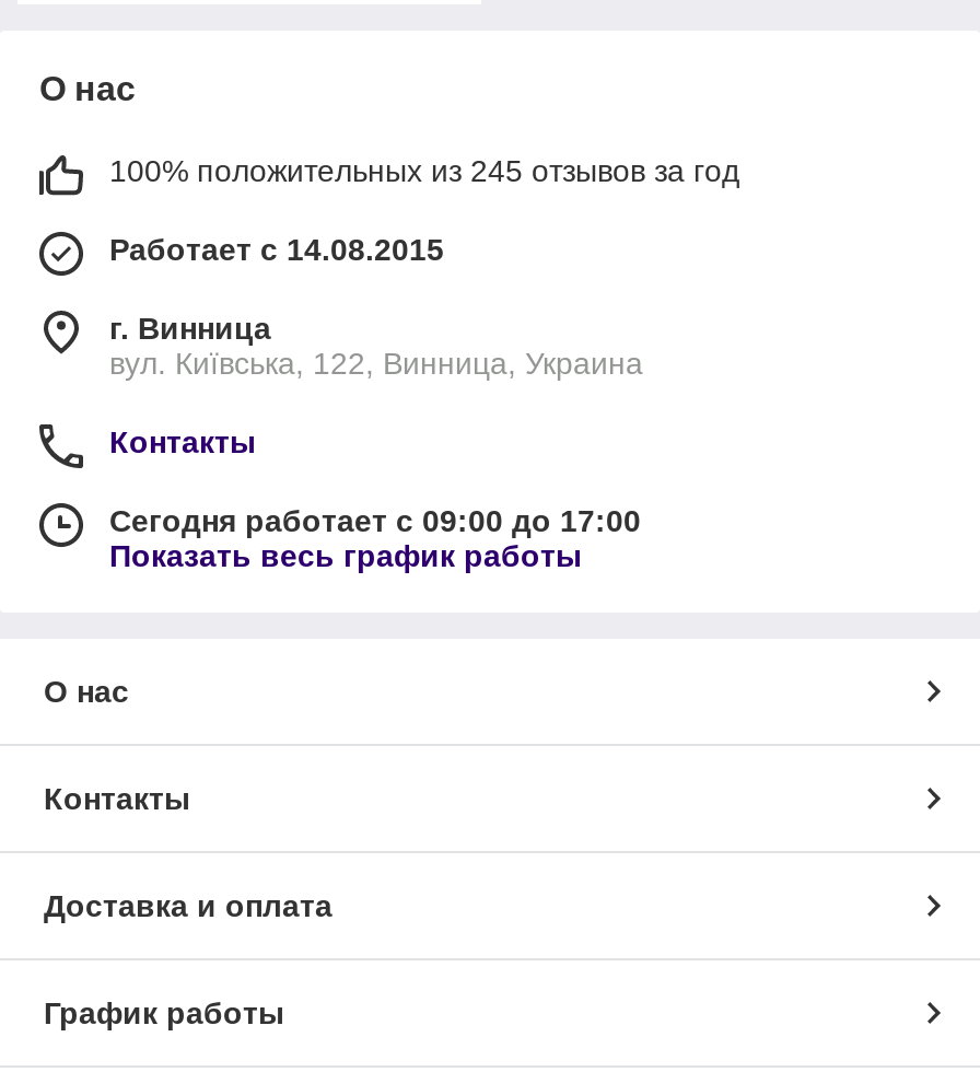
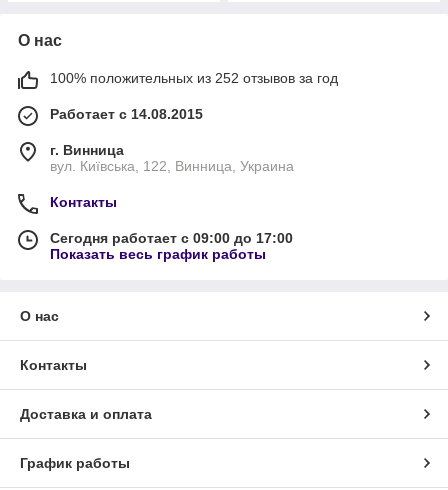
- 100% положительных из 245 отзывов за год
+ 100% положительных из 252 отзывов за год
